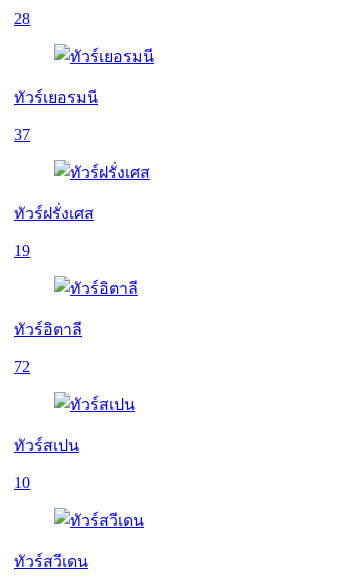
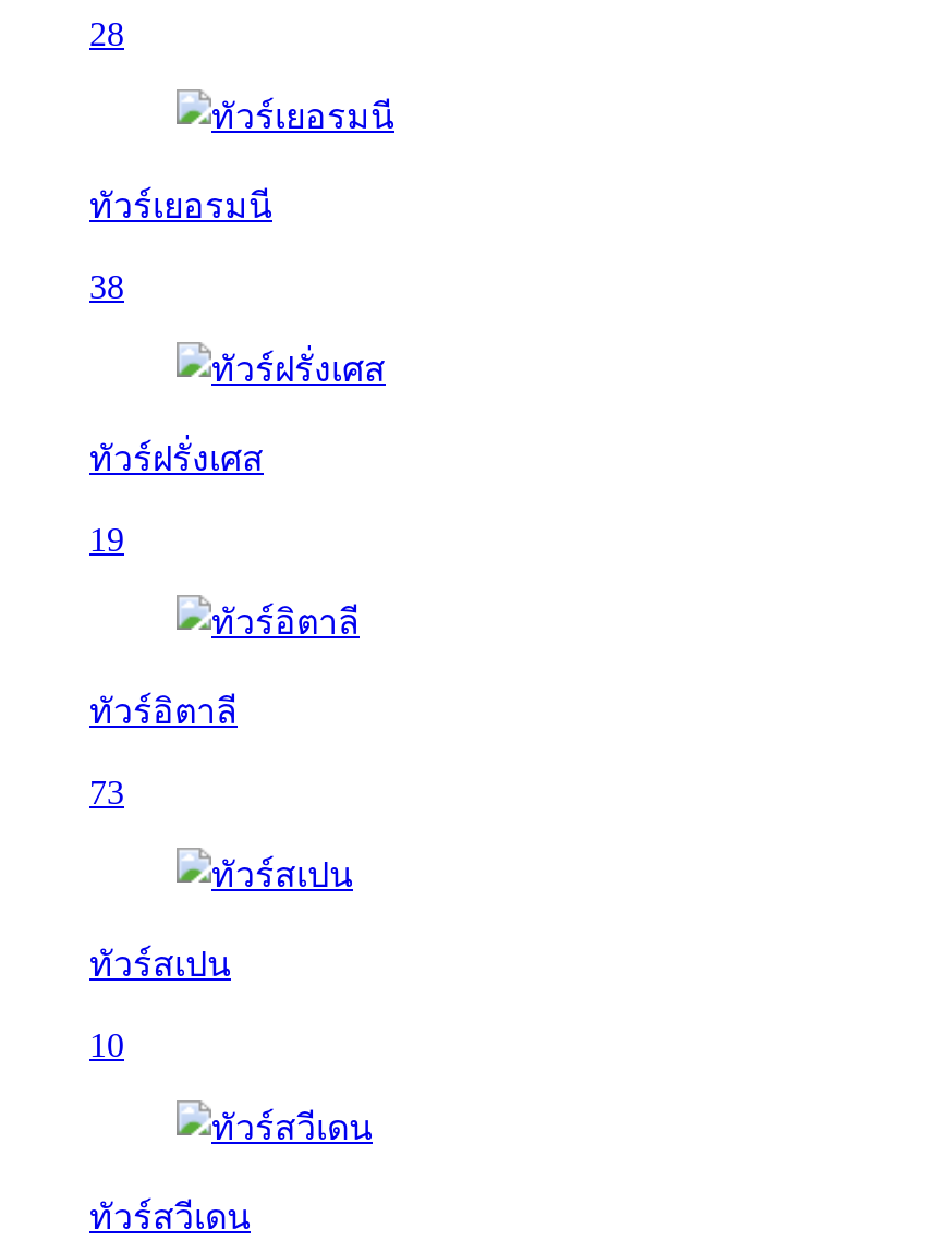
- 37
+ 38

- 72
+ 73
